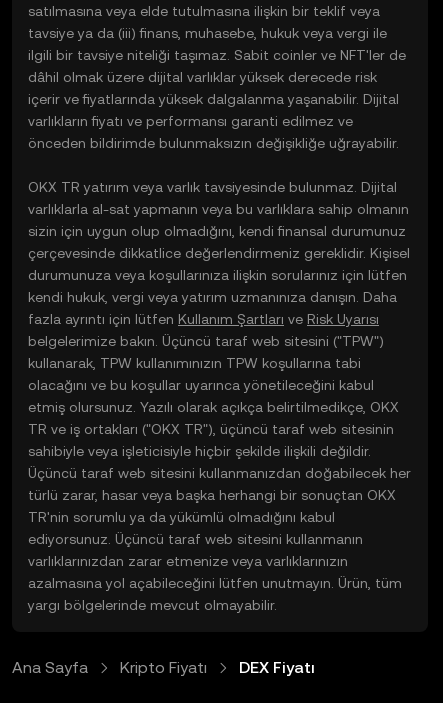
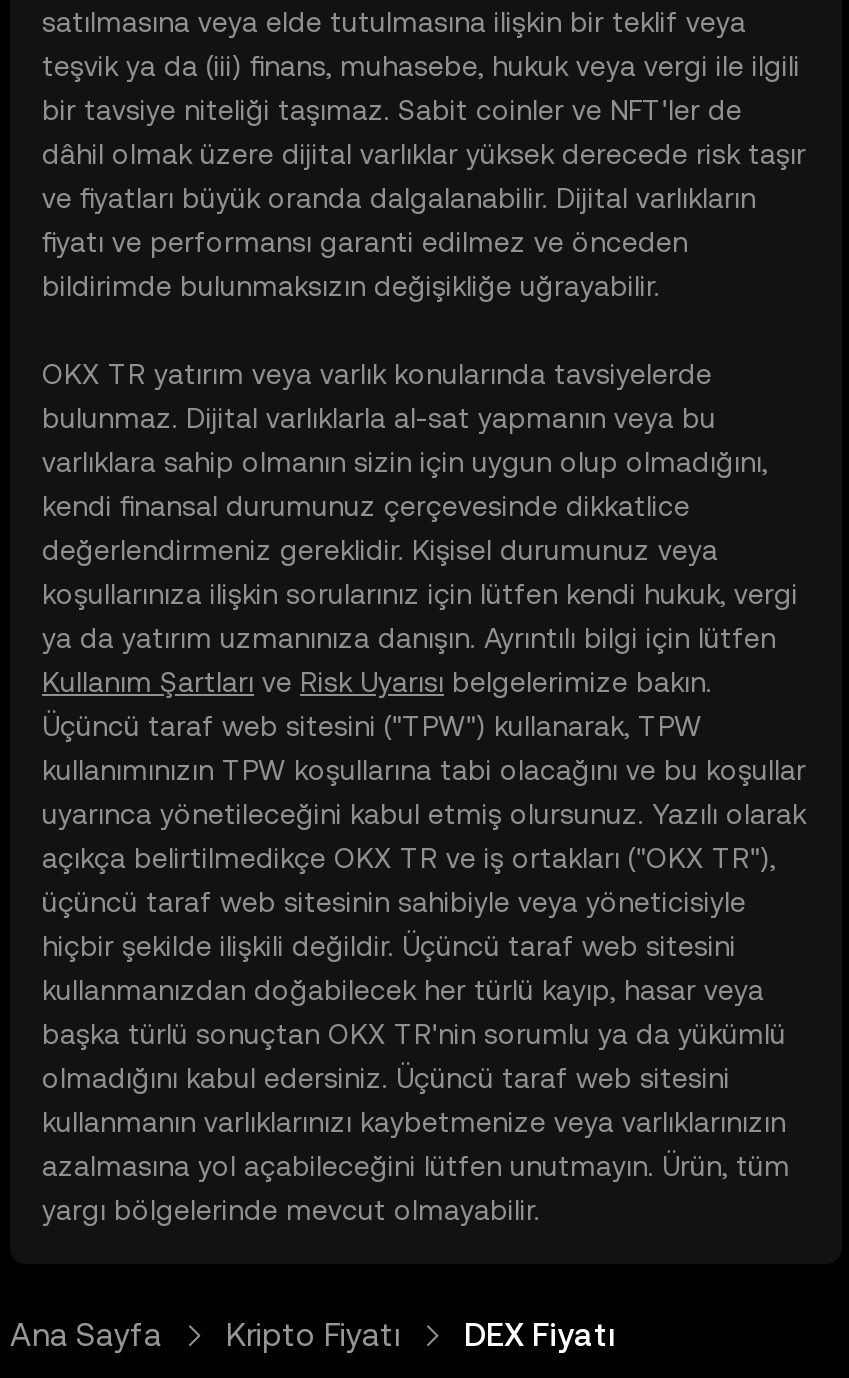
- tavsiye ya da (iii) finans, muhasebe, hukuk veya vergi ile
- ilgili bir tavsiye niteliği taşımaz. Sabit coinler ve NFT'ler de
- dâhil olmak üzere dijital varlıklar yüksek derecede risk
- içerir ve fiyatlarında yüksek dalgalanma yaşanabilir. Dijital
- varlıkların fiyatı ve performansı garanti edilmez ve
- önceden bildirimde bulunmaksızın değişikliğe uğrayabilir.
+ teşvik ya da (iii) finans, muhasebe, hukuk veya vergi ile ilgili
+ bir tavsiye niteliği taşımaz. Sabit coinler ve NFT'ler de
+ dâhil olmak üzere dijital varlıklar yüksek derecede risk taşır
+ ve fiyatları büyük oranda dalgalanabilir. Dijital varlıkların
+ fiyatı ve performansı garanti edilmez ve önceden
+ bildirimde bulunmaksızın değişikliğe uğrayabilir.

- OKX TR yatırım veya varlık tavsiyesinde bulunmaz. Dijital
- varlıklarla al-sat yapmanın veya bu varlıklara sahip olmanın
- sizin için uygun olup olmadığını, kendi finansal durumunuz
- çerçevesinde dikkatlice değerlendirmeniz gereklidir. Kişisel
- durumunuza veya koşullarınıza ilişkin sorularınız için lütfen
- kendi hukuk, vergi veya yatırım uzmanınıza danışın. Daha
- fazla ayrıntı için lütfen Kullanım Şartları ve Risk Uyarısı
- belgelerimize bakın. Üçüncü taraf web sitesini ("TPW")
- kullanarak, TPW kullanımınızın TPW koşullarına tabi
- olacağını ve bu koşullar uyarınca yönetileceğini kabul
- etmiş olursunuz. Yazılı olarak açıkça belirtilmedikçe, OKX
- TR ve iş ortakları ("OKX TR"), üçüncü taraf web sitesinin
- sahibiyle veya işleticisiyle hiçbir şekilde ilişkili değildir.
- Üçüncü taraf web sitesini kullanmanızdan doğabilecek her
- türlü zarar, hasar veya başka herhangi bir sonuçtan OKX
- TR'nin sorumlu ya da yükümlü olmadığını kabul
- ediyorsunuz. Üçüncü taraf web sitesini kullanmanın
- varlıklarınızdan zarar etmenize veya varlıklarınızın
+ OKX TR yatırım veya varlık konularında tavsiyelerde
+ bulunmaz. Dijital varlıklarla al-sat yapmanın veya bu
+ varlıklara sahip olmanın sizin için uygun olup olmadığını,
+ kendi finansal durumunuz çerçevesinde dikkatlice
+ değerlendirmeniz gereklidir. Kişisel durumunuz veya
+ koşullarınıza ilişkin sorularınız için lütfen kendi hukuk, vergi
+ ya da yatırım uzmanınıza danışın. Ayrıntılı bilgi için lütfen
+ Kullanım Şartları ve Risk Uyarısı belgelerimize bakın.
+ Üçüncü taraf web sitesini ("TPW") kullanarak, TPW
+ kullanımınızın TPW koşullarına tabi olacağını ve bu koşullar
+ uyarınca yönetileceğini kabul etmiş olursunuz. Yazılı olarak
+ açıkça belirtilmedikçe OKX TR ve iş ortakları ("OKX TR"),
+ üçüncü taraf web sitesinin sahibiyle veya yöneticisiyle
+ hiçbir şekilde ilişkili değildir. Üçüncü taraf web sitesini
+ kullanmanızdan doğabilecek her türlü kayıp, hasar veya
+ başka türlü sonuçtan OKX TR'nin sorumlu ya da yükümlü
+ olmadığını kabul edersiniz. Üçüncü taraf web sitesini
+ kullanmanın varlıklarınızı kaybetmenize veya varlıklarınızın
